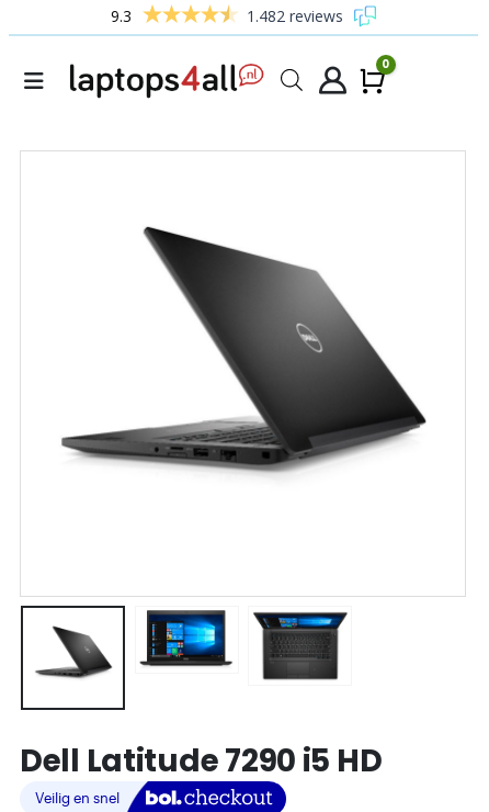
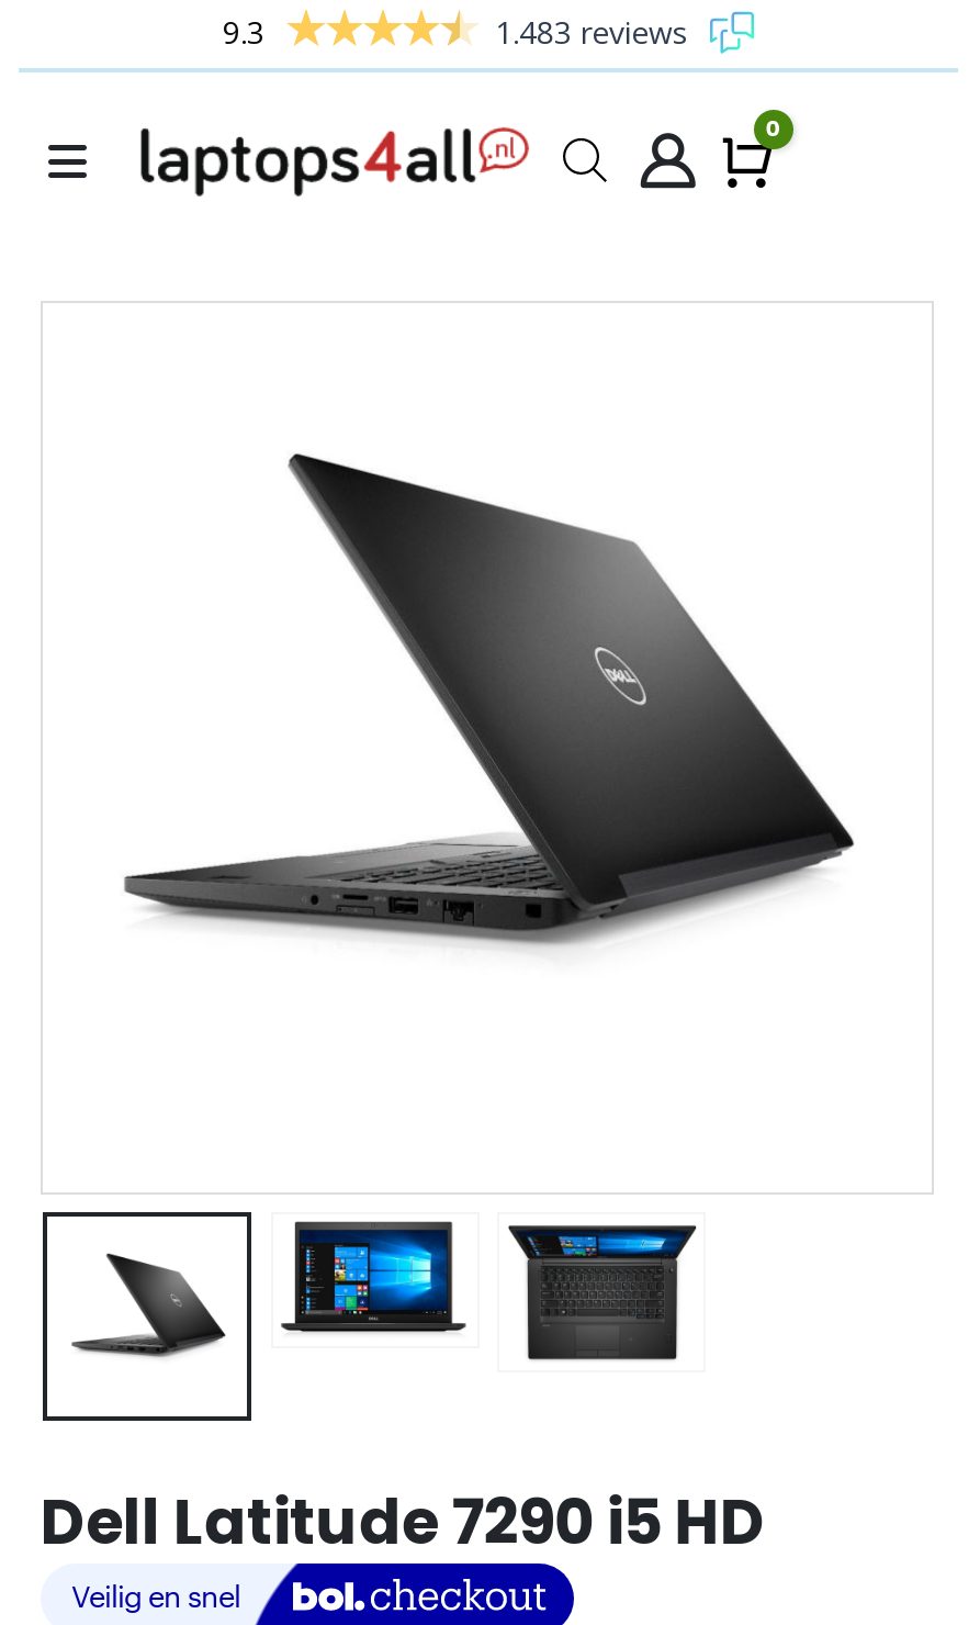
- 1.482 reviews
+ 1.483 reviews
